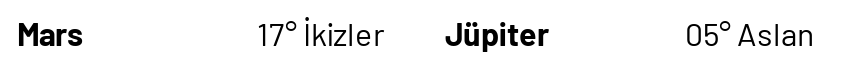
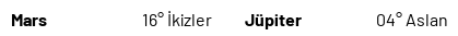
- 17° İkizler Jüpiter
+ 16° İkizler Jüpiter

- 05° Aslan
+ 04° Aslan
